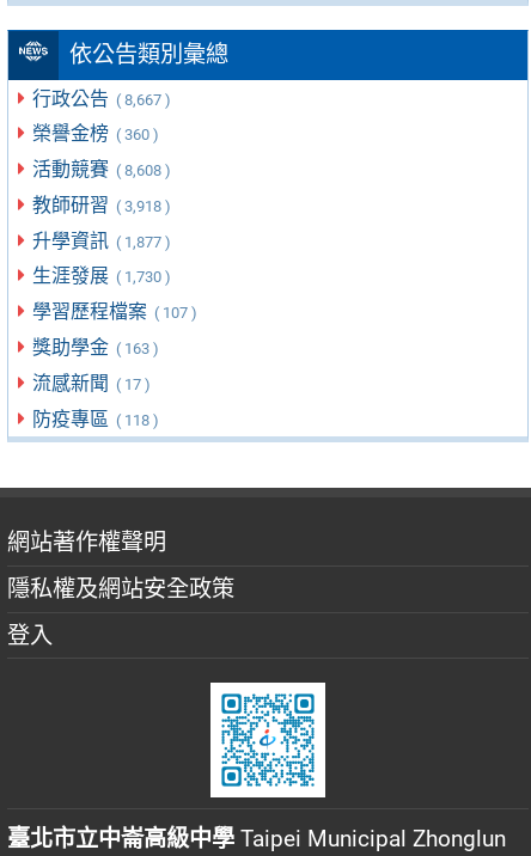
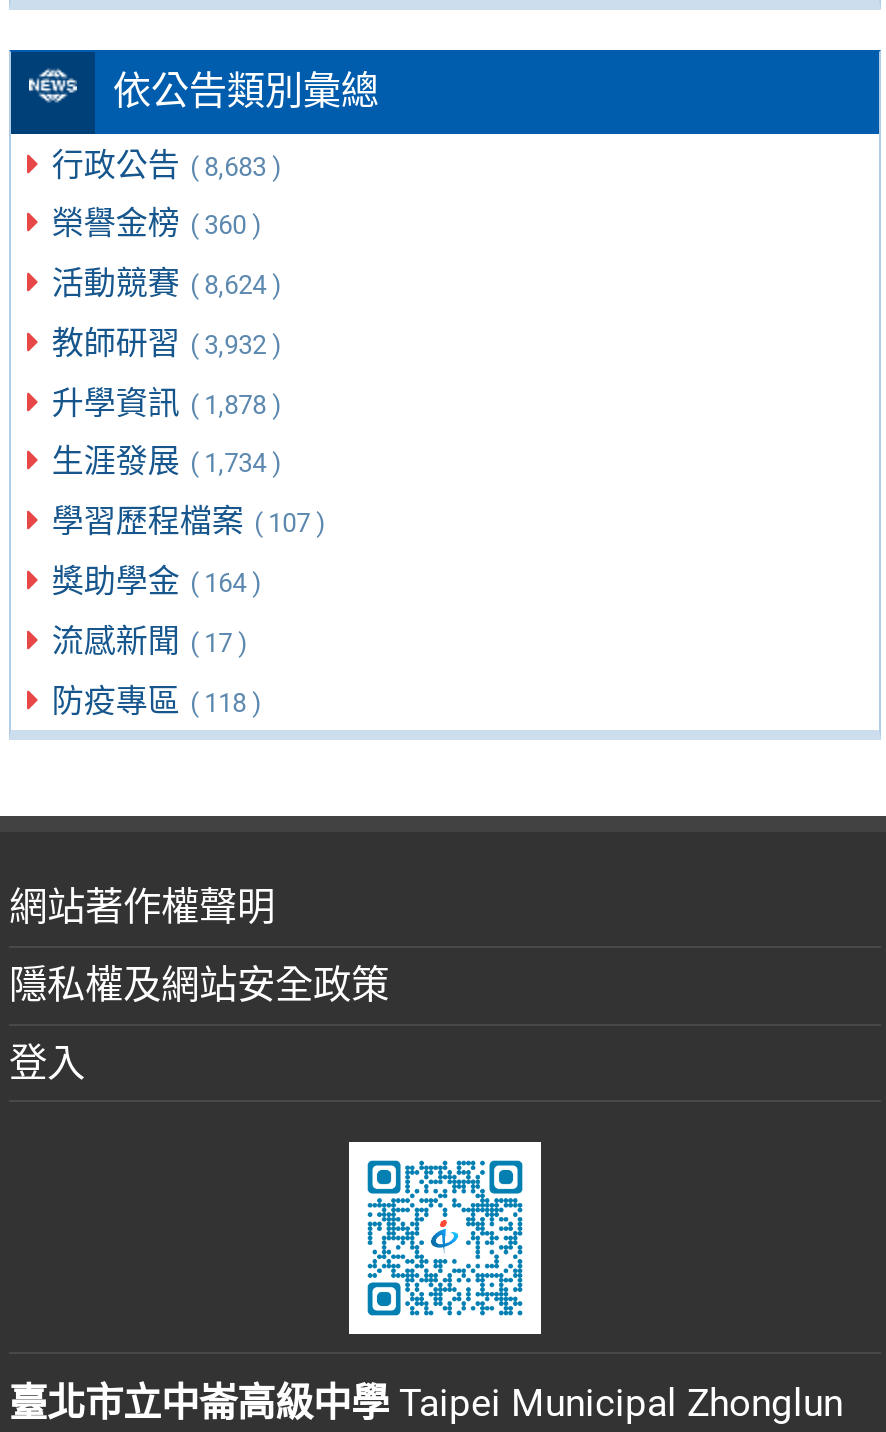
- 行政公告 ( 8,667 )
+ 行政公告 ( 8,683 )

- 活動競賽 ( 8,608 )
+ 活動競賽 ( 8,624 )

- 教師研習 ( 3,918 )
+ 教師研習 ( 3,932 )

- 升學資訊 ( 1,877 )
+ 升學資訊 ( 1,878 )

- 生涯發展 ( 1,730 )
+ 生涯發展 ( 1,734 )

- 獎助學金 ( 163 )
+ 獎助學金 ( 164 )
